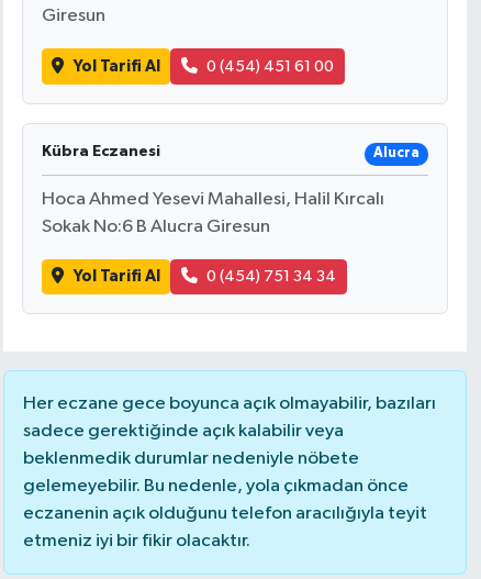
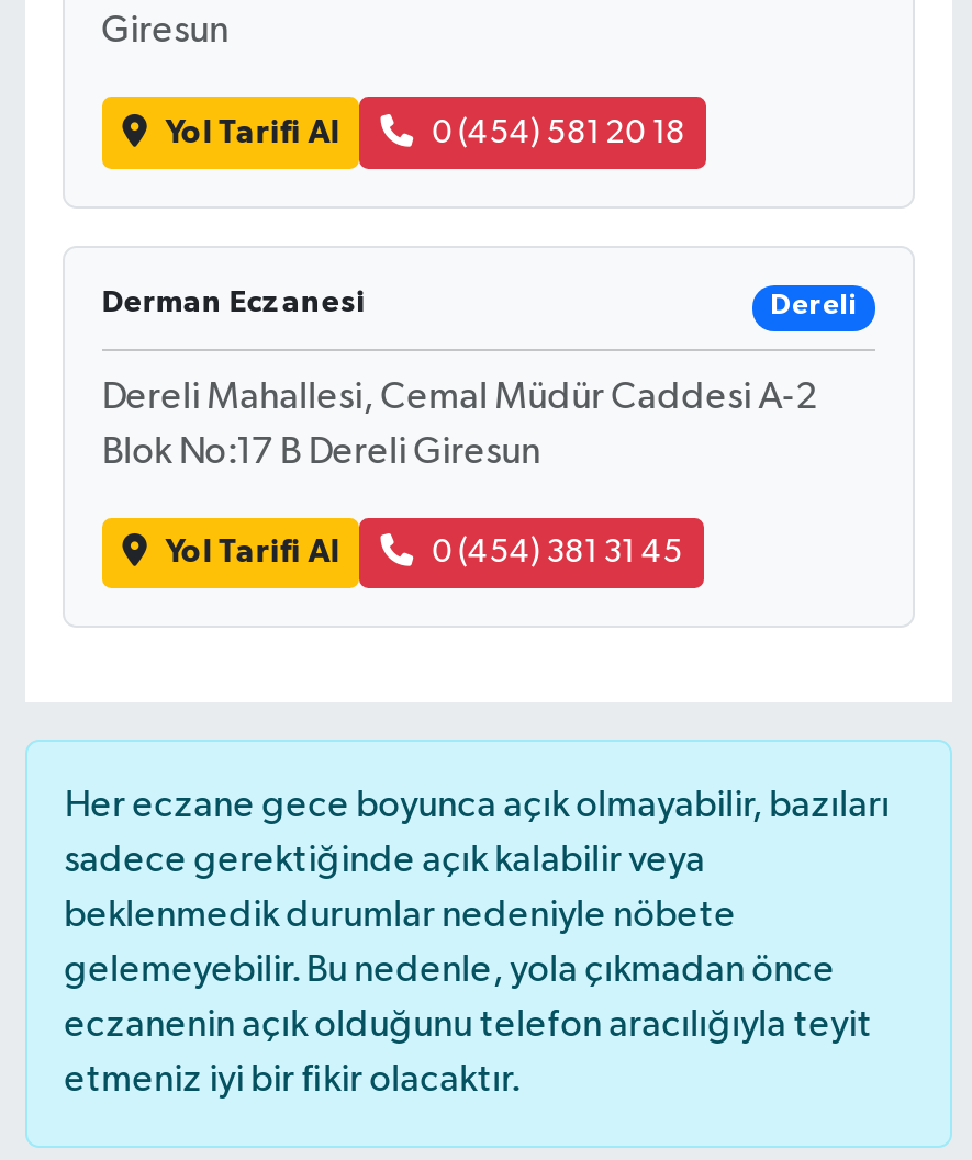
- 0 (454) 451 61 00
+ 0 (454) 581 20 18

- Kübra Eczanesi
- Alucra
+ Derman Eczanesi
+ Dereli

- Hoca Ahmed Yesevi Mahallesi, Halil Kırcalı
+ Dereli Mahallesi, Cemal Müdür Caddesi A-2

- Sokak No:6 B Alucra Giresun
+ Blok No:17 B Dereli Giresun

- 0 (454) 751 34 34
+ 0 (454) 381 31 45
